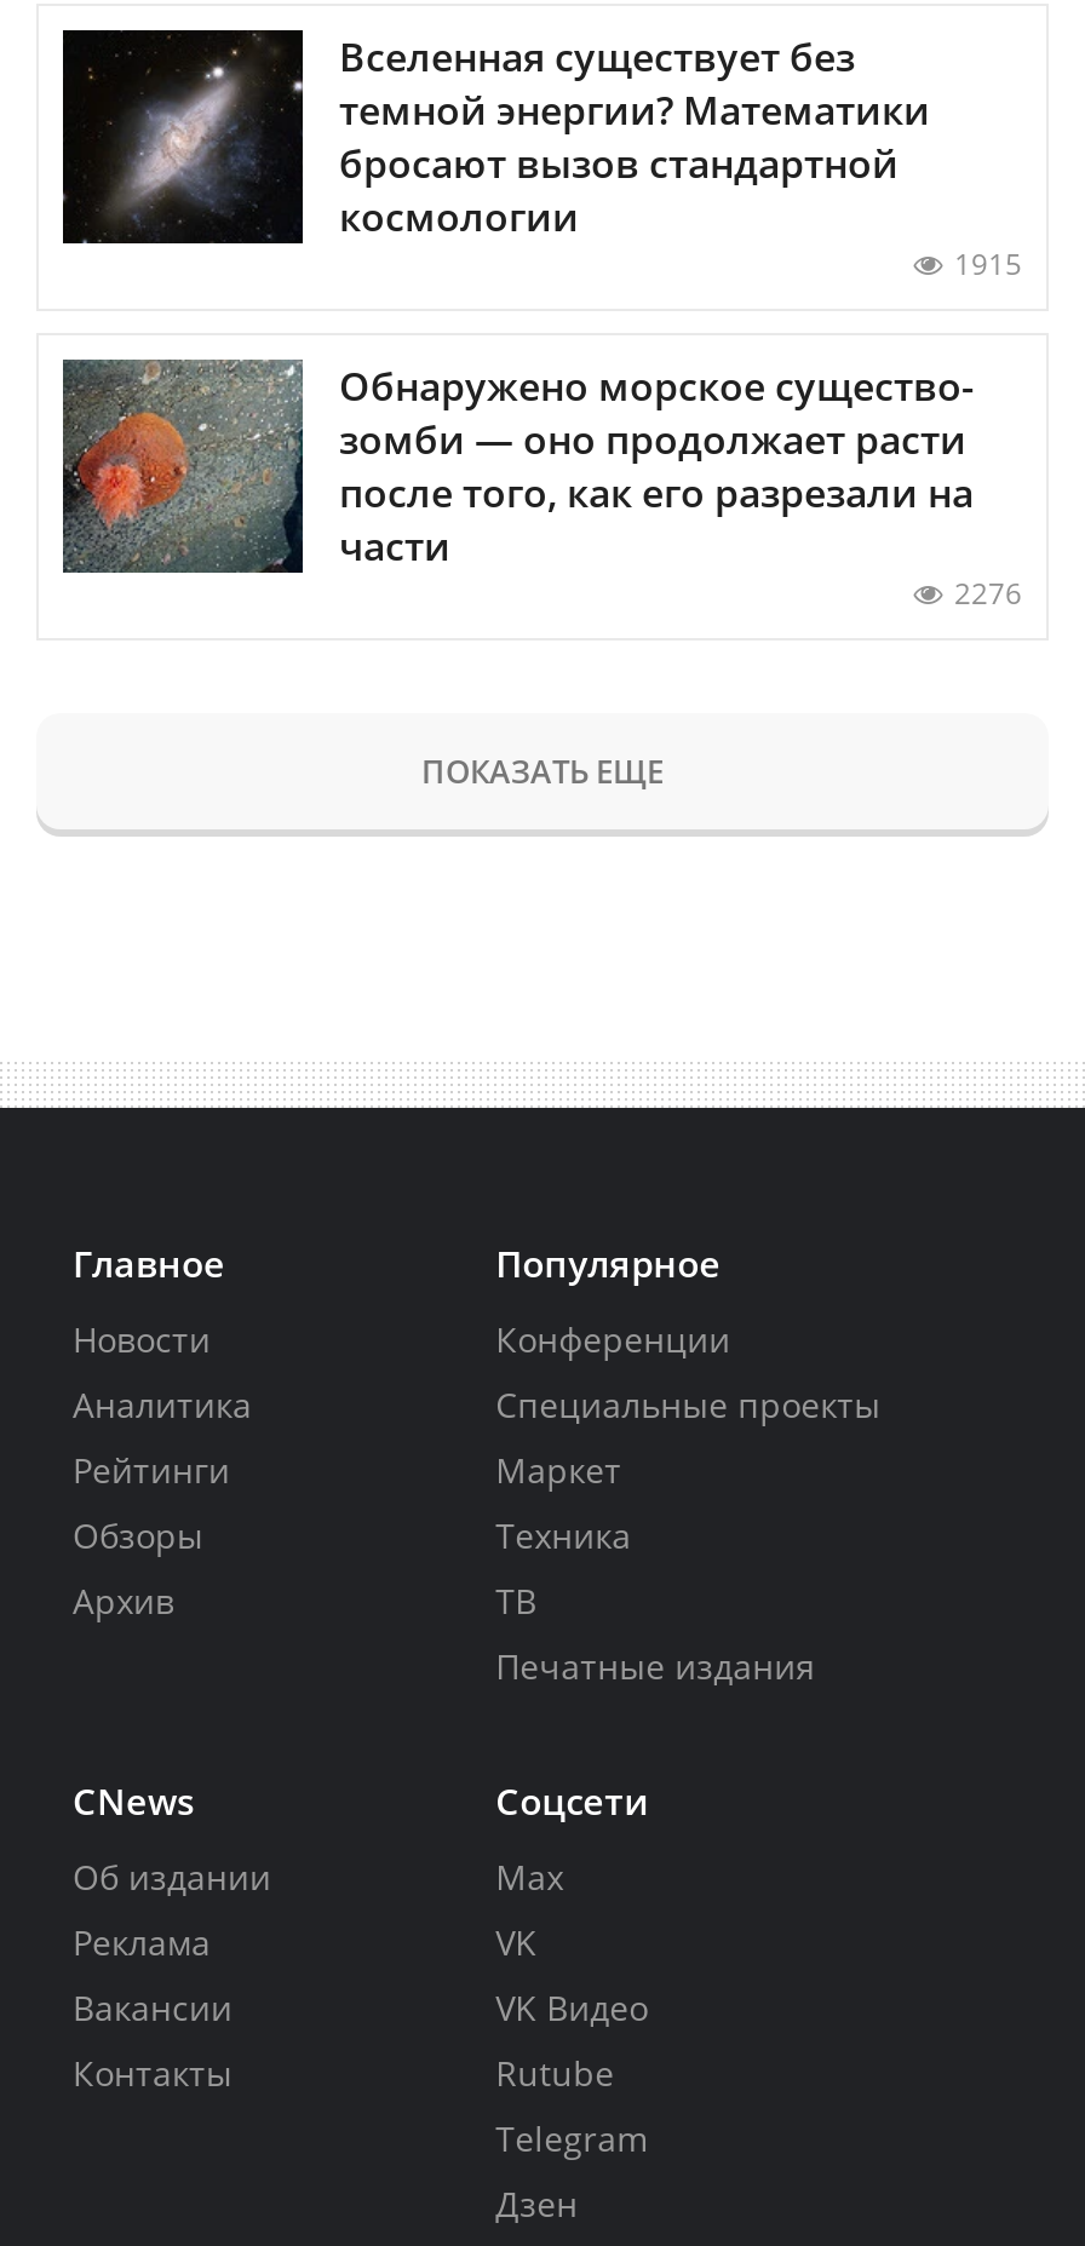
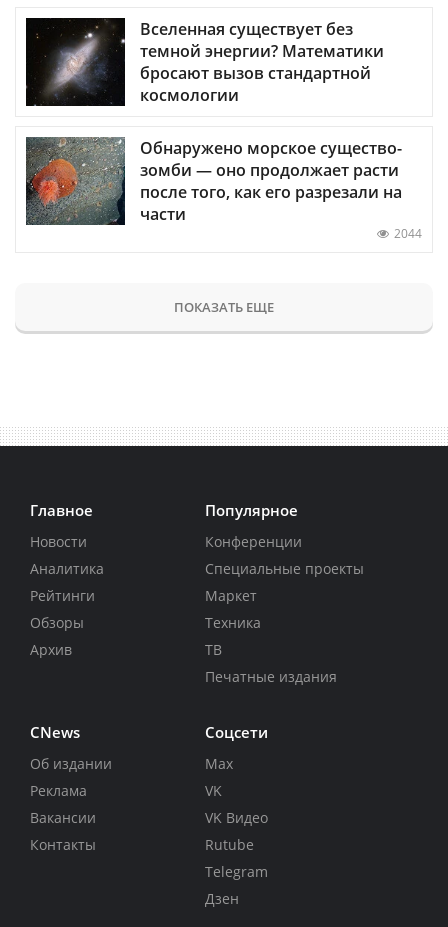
- 1915

- 2276
+ 2044
